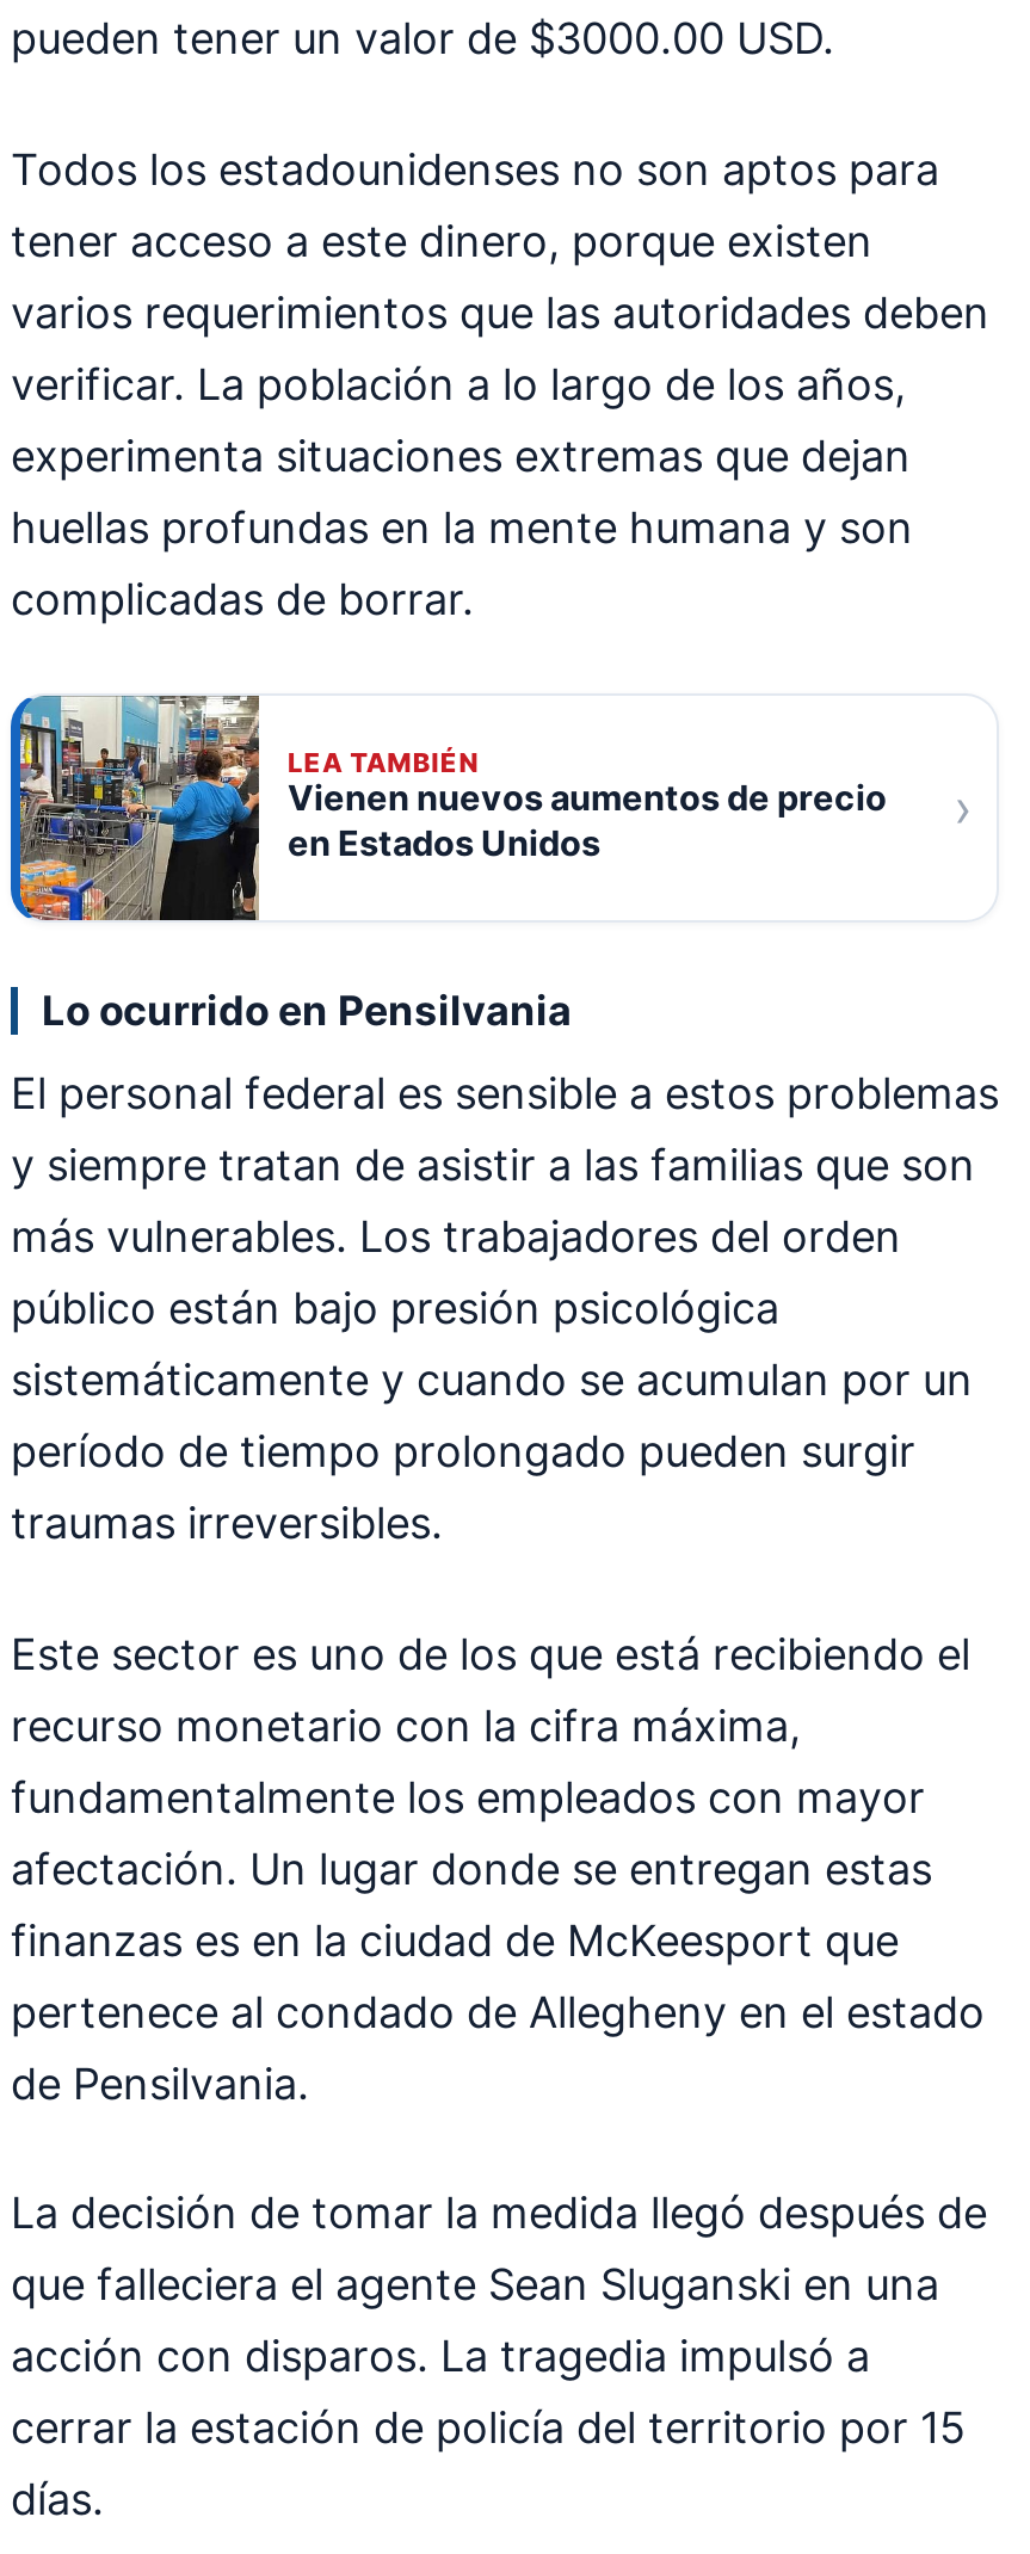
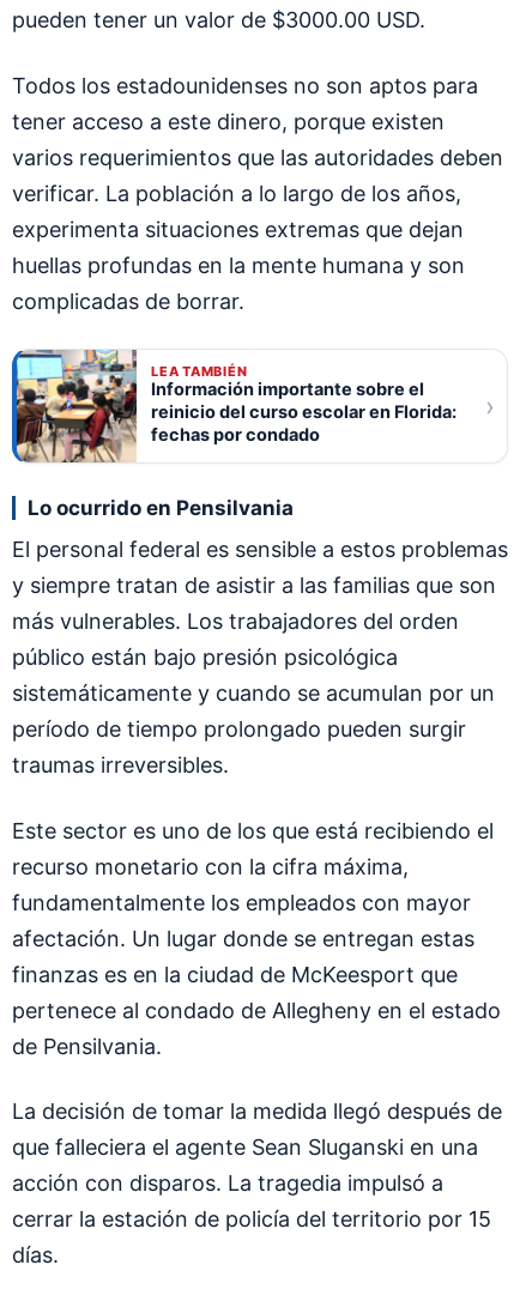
- [image]
- Vienen nuevos aumentos de precio
- en Estados Unidos
+ [image]
+ Información importante sobre el
+ reinicio del curso escolar en Florida:
+ fechas por condado
